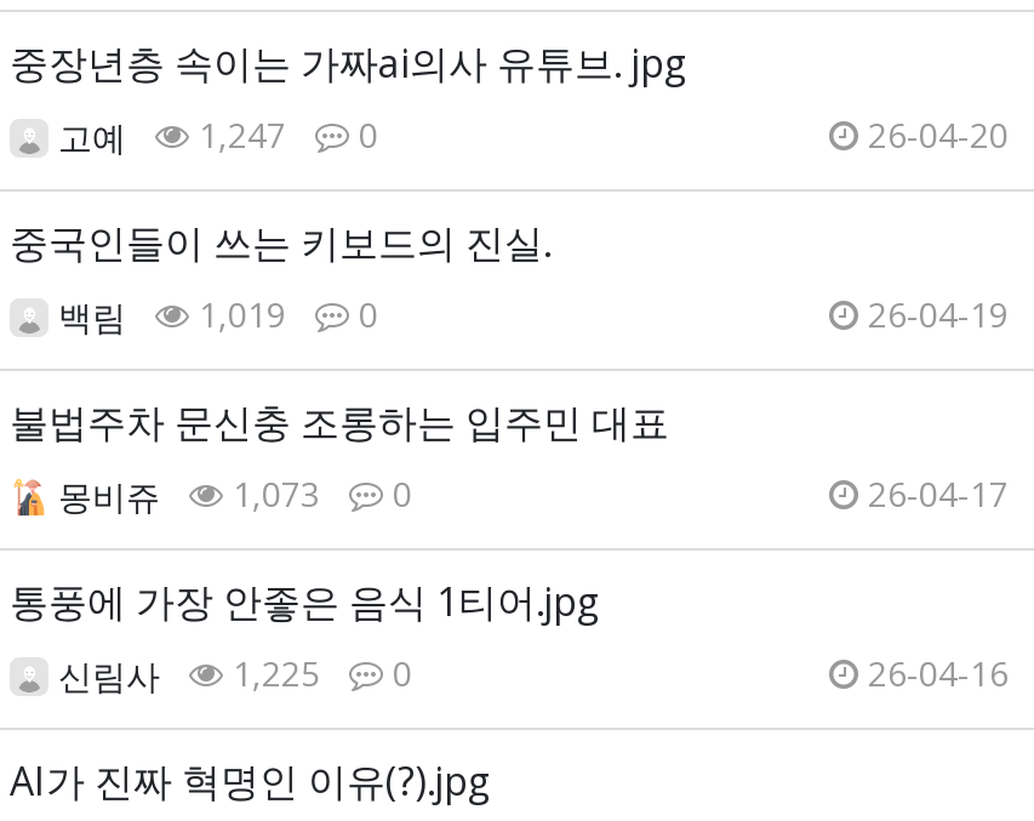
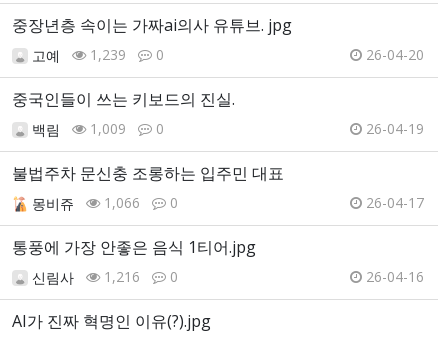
- 고예 1,247 0
+ 고예 1,239 0

- 백림 1,019 0
+ 백림 1,009 0

- 몽비쥬 1,073 0
+ 몽비쥬 1,066 0

- 신림사 1,225 0
+ 신림사 1,216 0
